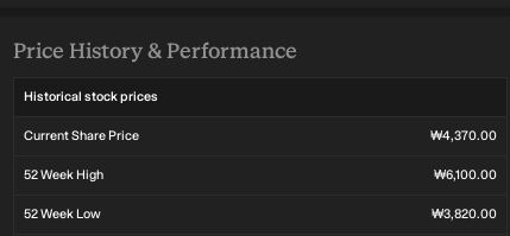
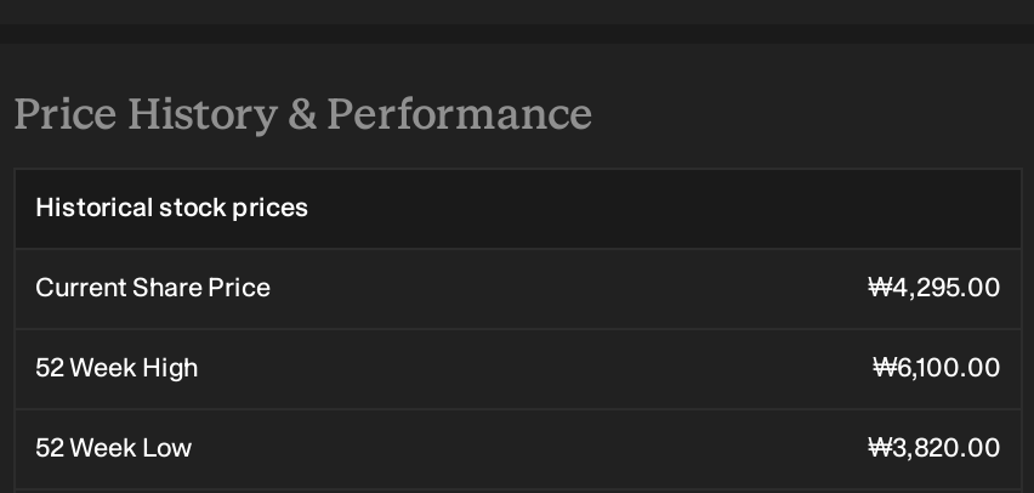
- ₩4,370.00
+ ₩4,295.00
